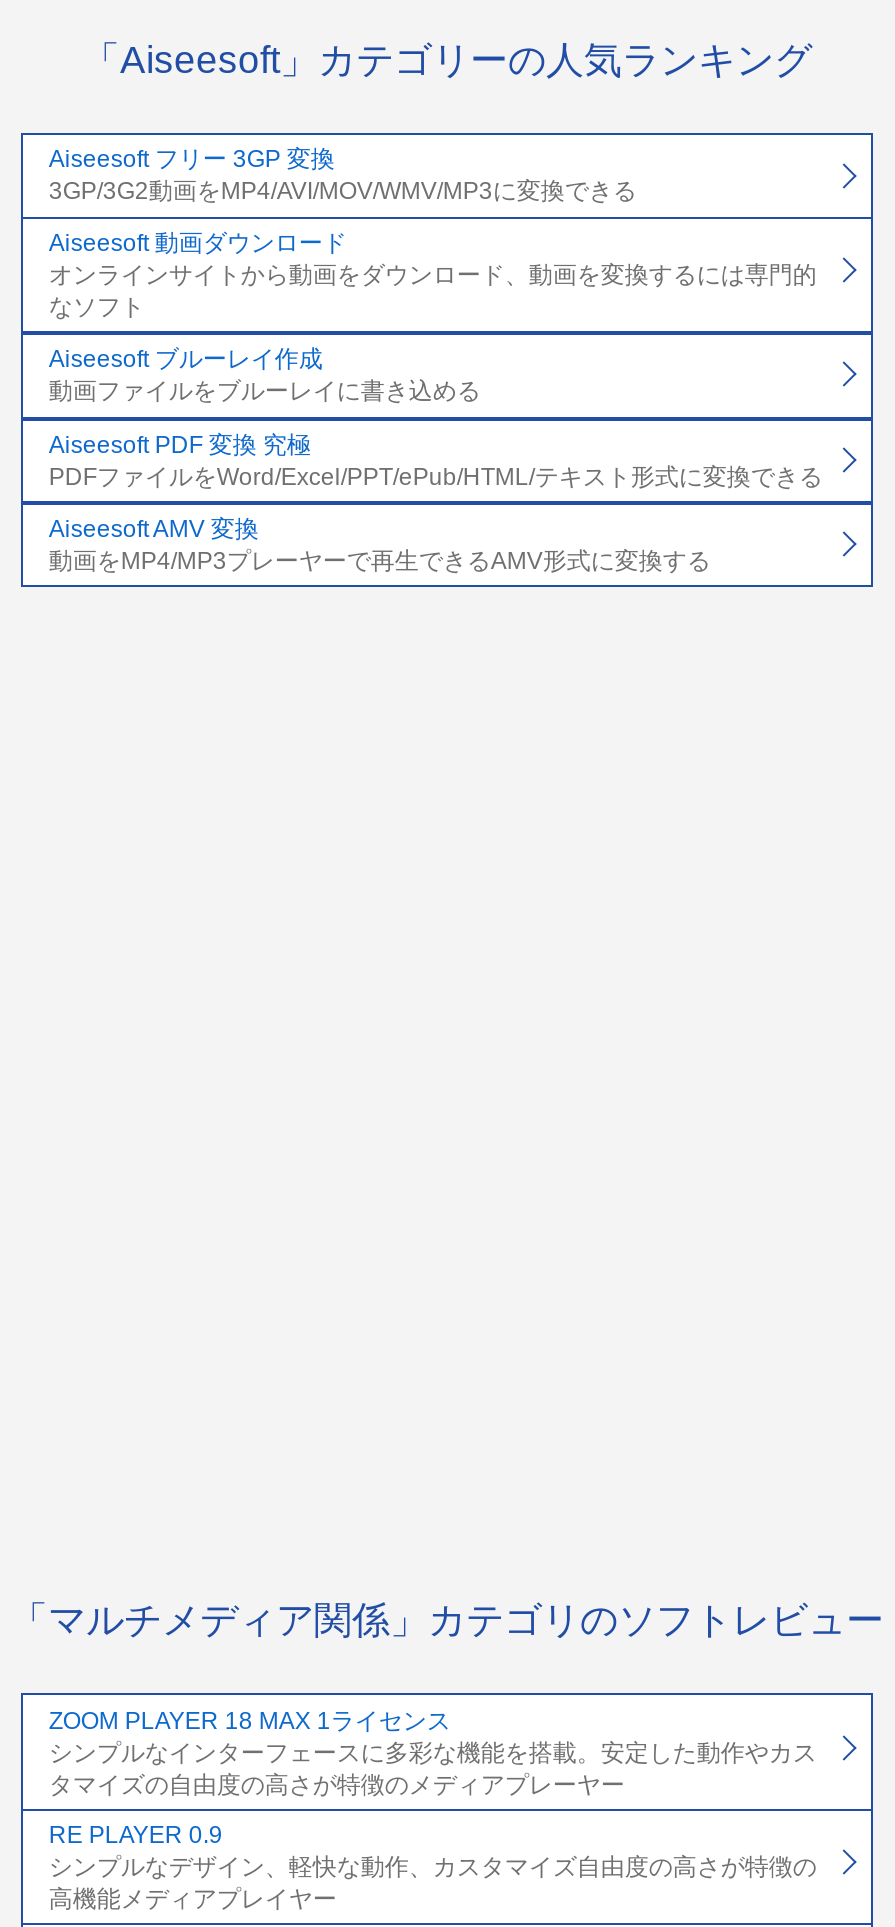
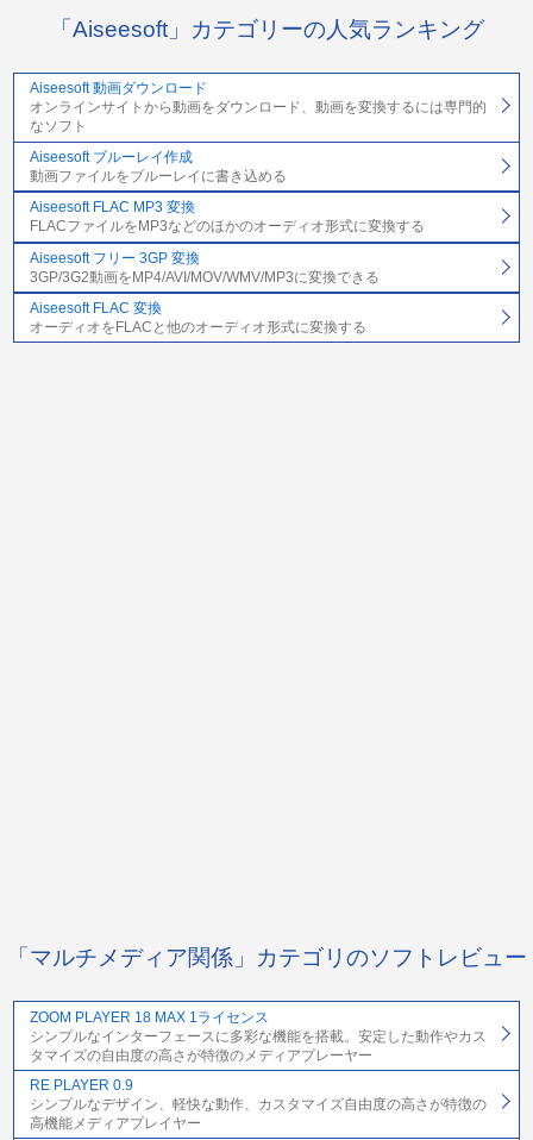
moved down: Aiseesoft フリー 3GP 変換 | 3GP/3G2動画をMP4/AVI/MOV/WMV/MP3に変換できる

moved up: Aiseesoft 動画ダウンロード | オンラインサイトから動画をダウンロード、動画を変換するには専門的 | なソフト | Aiseesoft ブルーレイ作成 | 動画ファイルをブルーレイに書き込める

- Aiseesoft PDF 変換 究極
- PDFファイルをWord/Excel/PPT/ePub/HTML/テキスト形式に変換できる
- Aiseesoft AMV 変換
- 動画をMP4/MP3プレーヤーで再生できるAMV形式に変換する
+ Aiseesoft FLAC MP3 変換
+ FLACファイルをMP3などのほかのオーディオ形式に変換する
+ Aiseesoft FLAC 変換
+ オーディオをFLACと他のオーディオ形式に変換する
